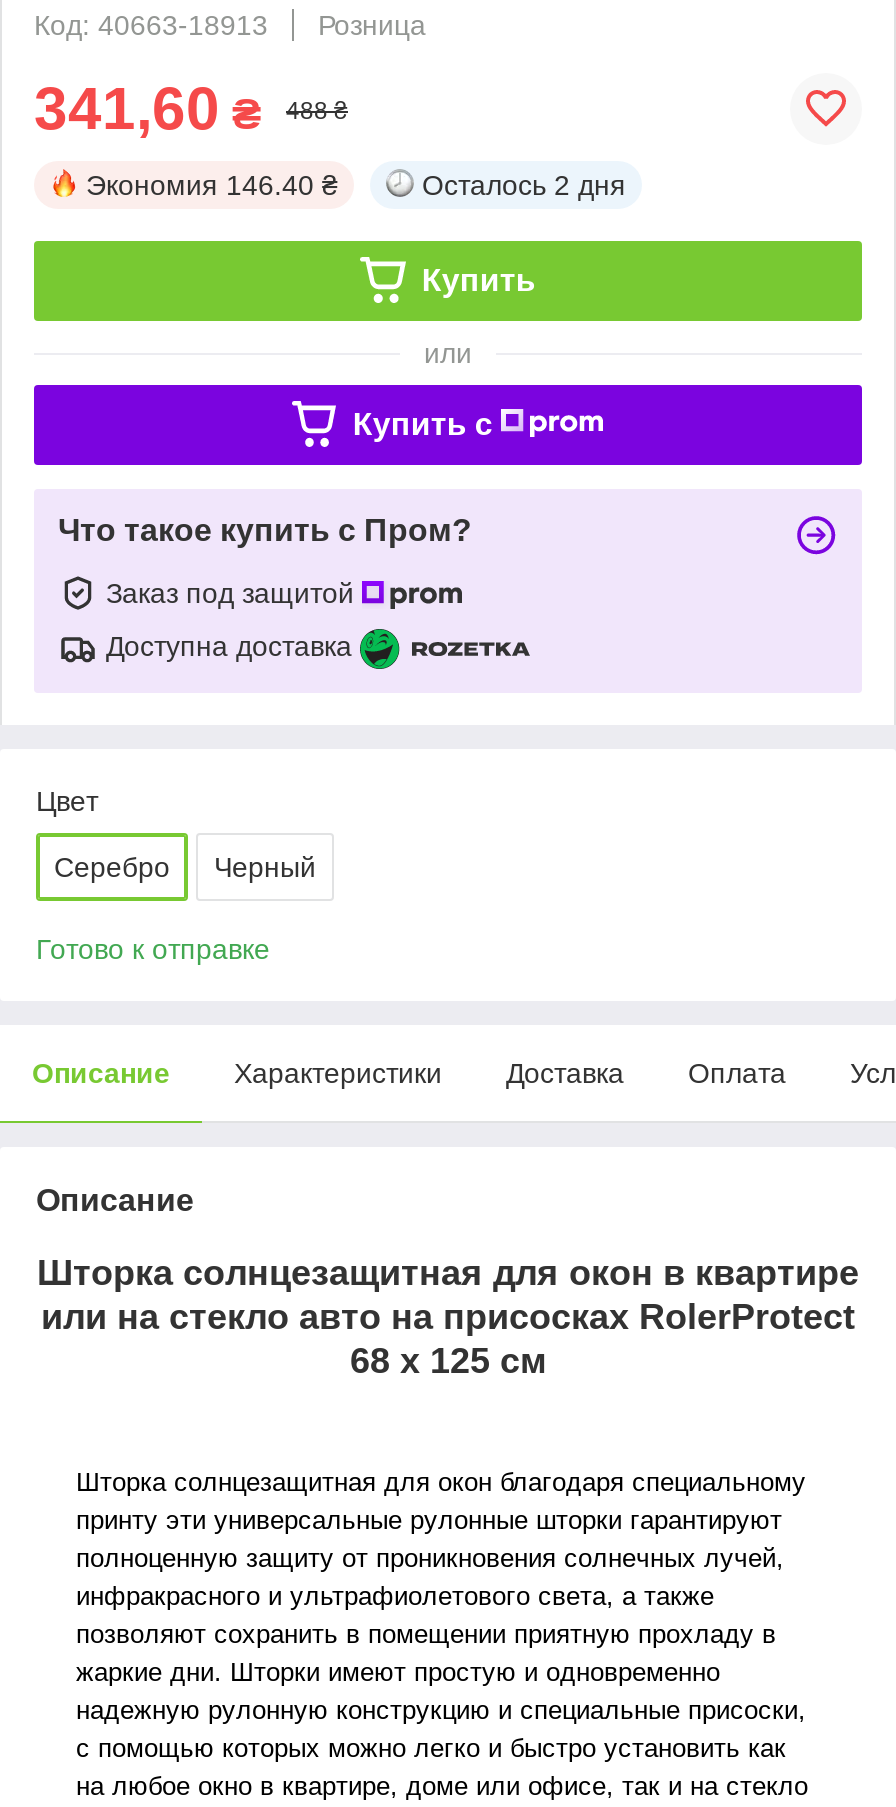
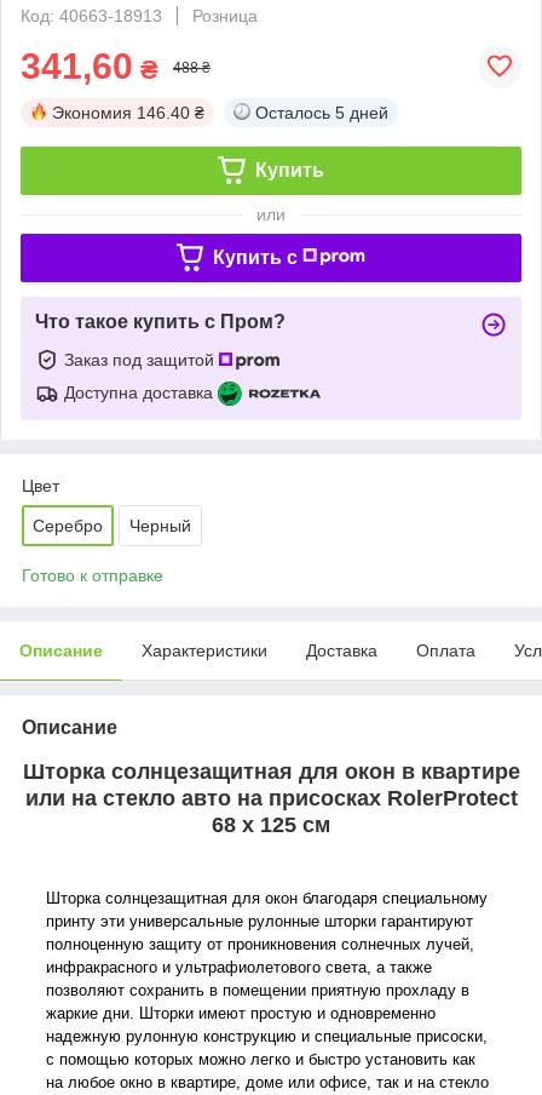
- Осталось 2 дня
+ Осталось 5 дней
